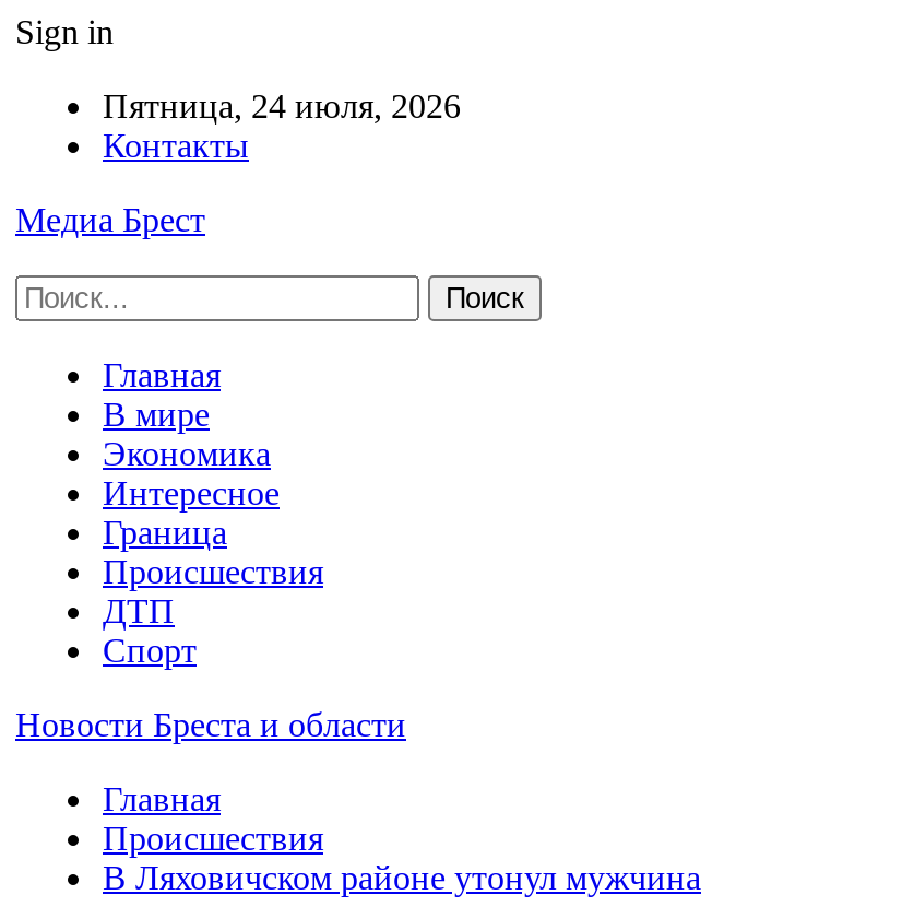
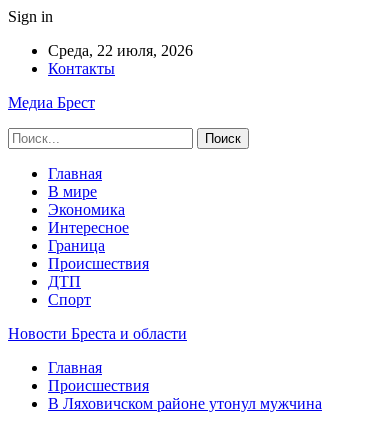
- Пятница, 24 июля, 2026
+ Среда, 22 июля, 2026
